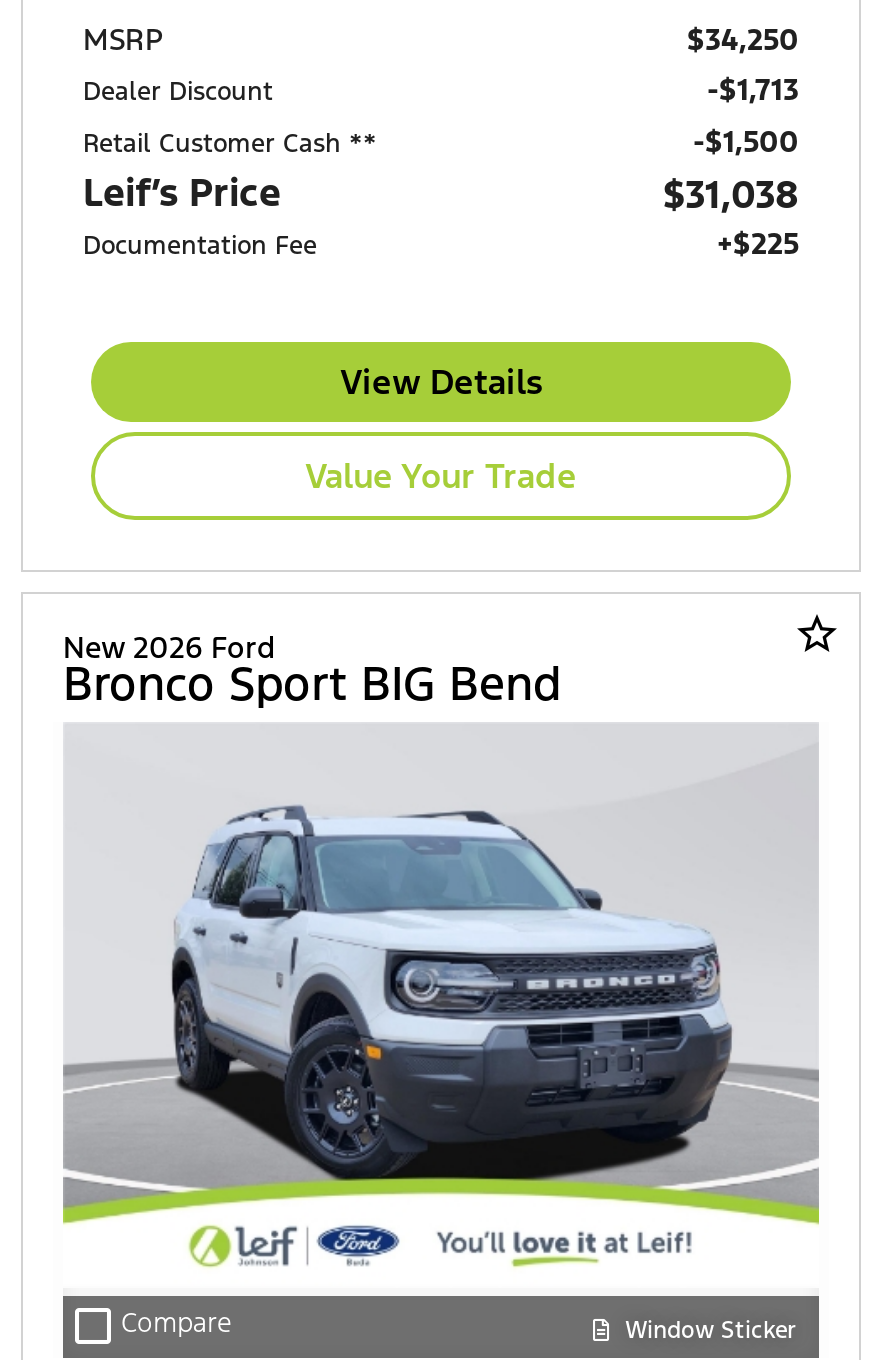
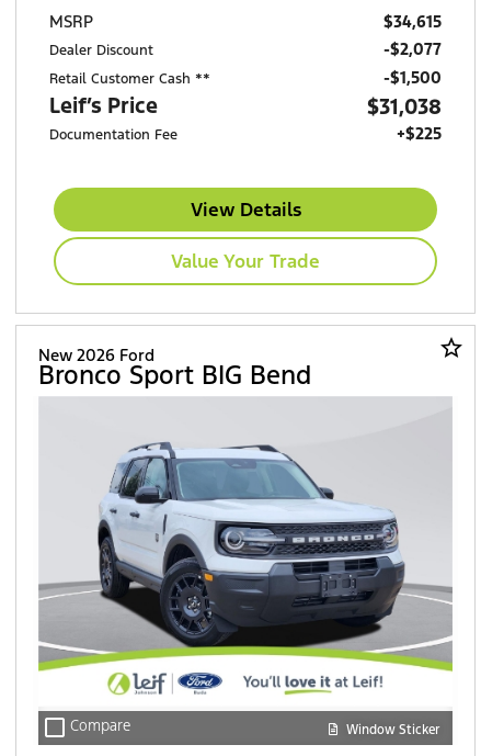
- $34,250
+ $34,615

- -$1,713
+ -$2,077
